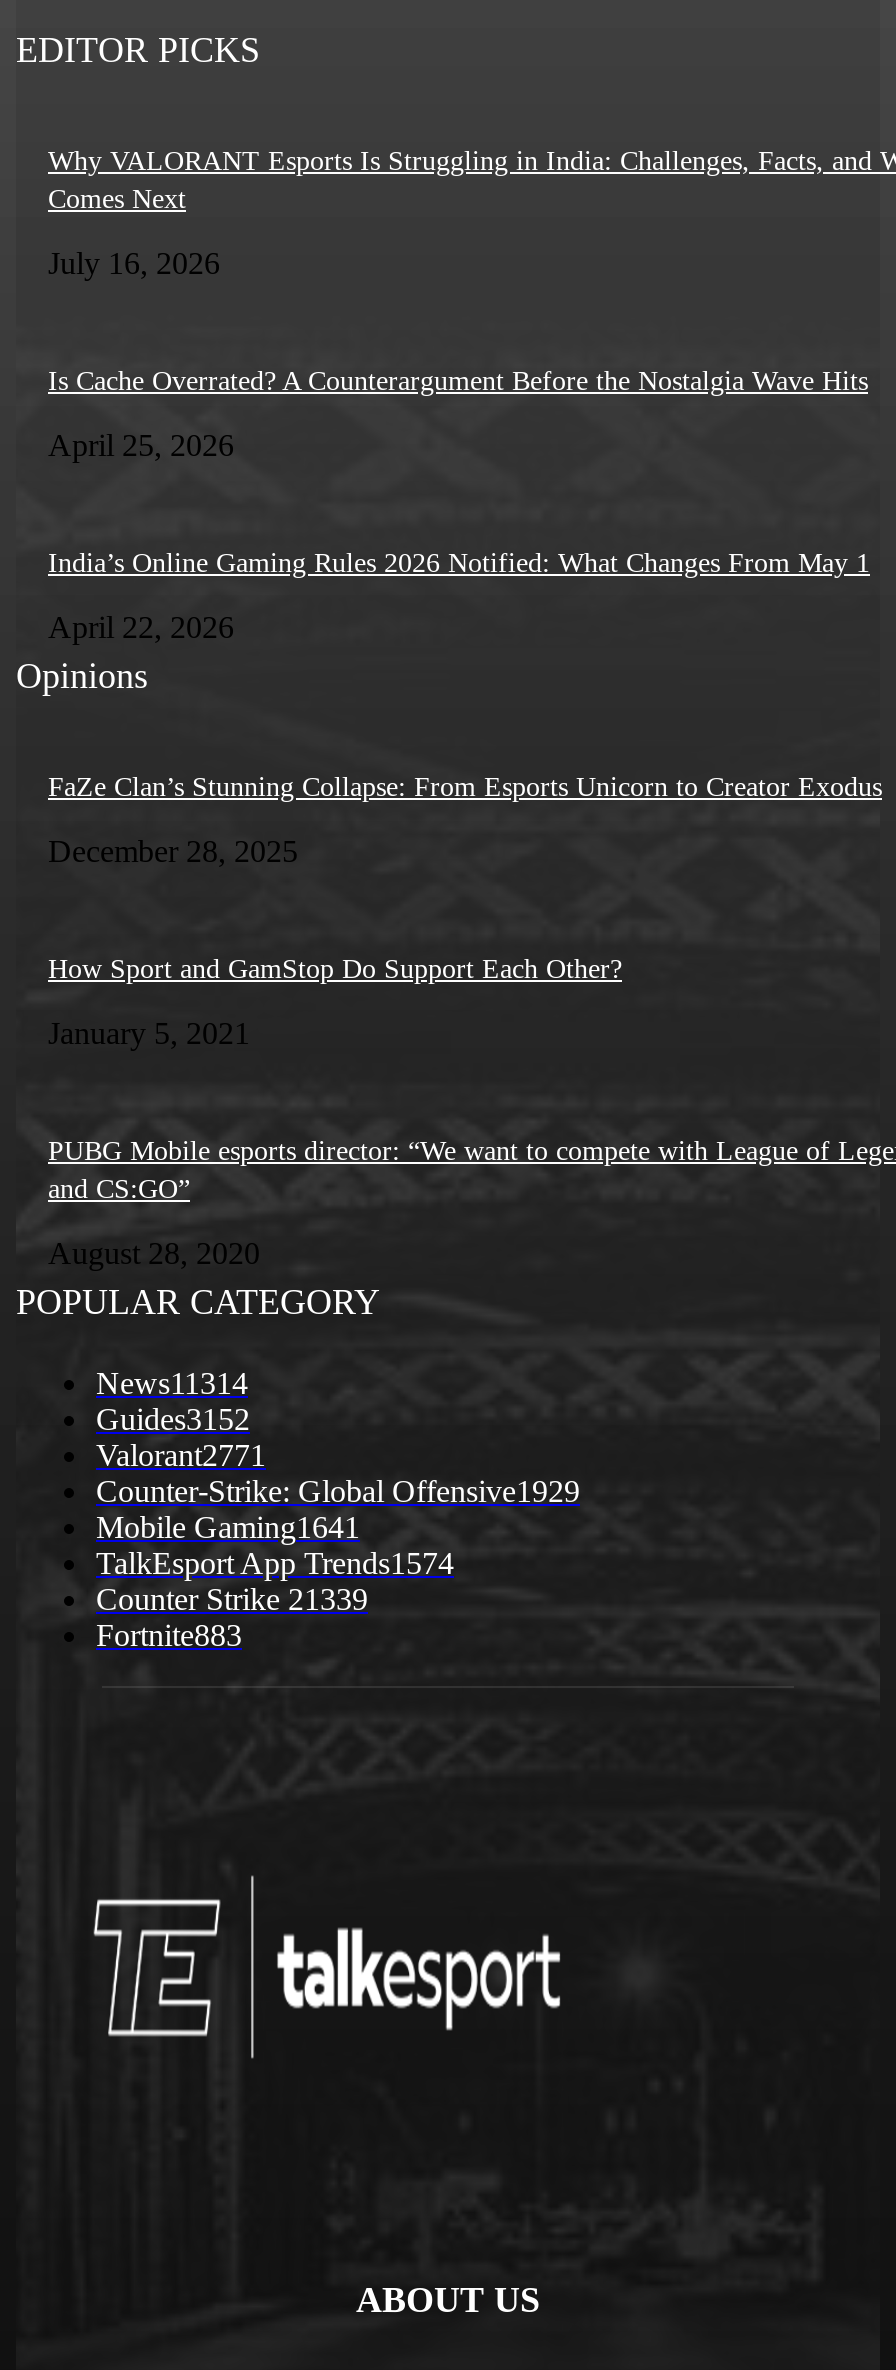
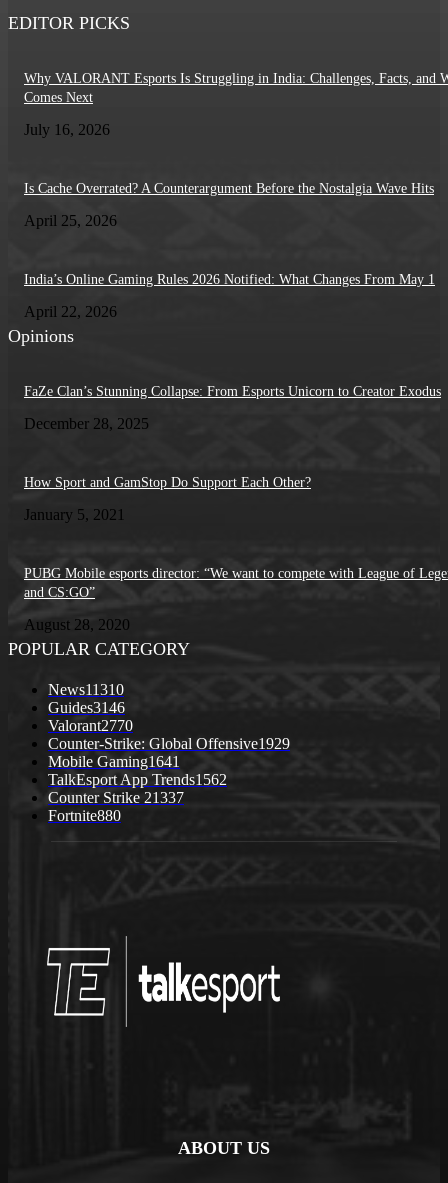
- News11314
+ News11310

- Guides3152
+ Guides3146

- Valorant2771
+ Valorant2770

- TalkEsport App Trends1574
+ TalkEsport App Trends1562

- Counter Strike 21339
+ Counter Strike 21337

- Fortnite883
+ Fortnite880
